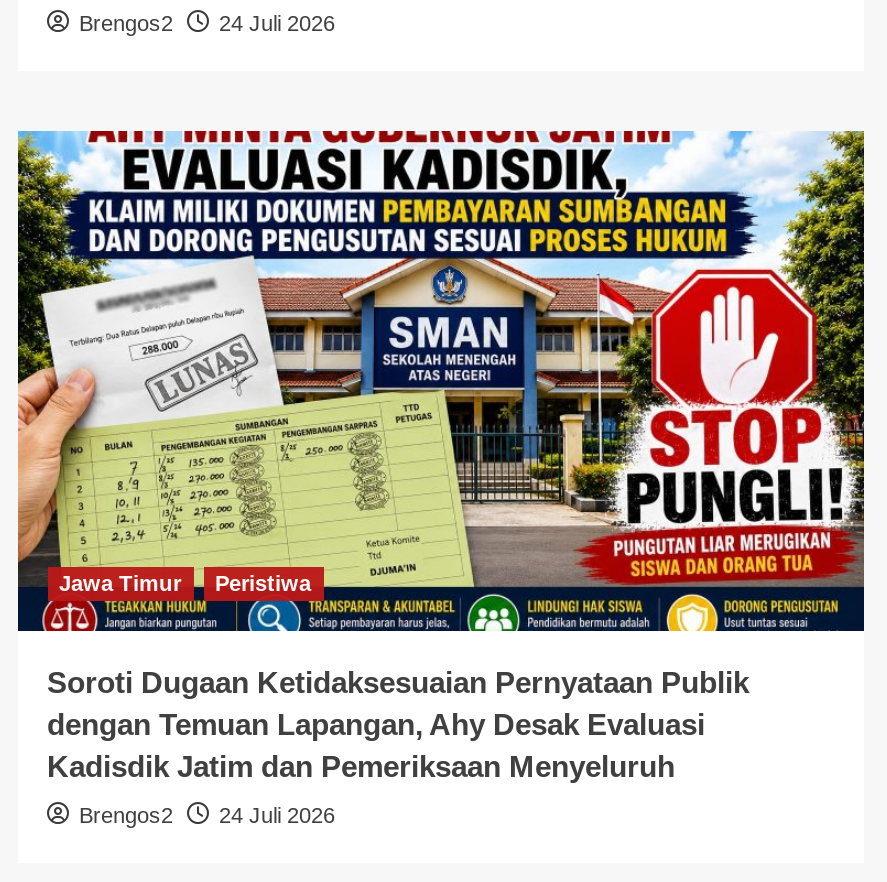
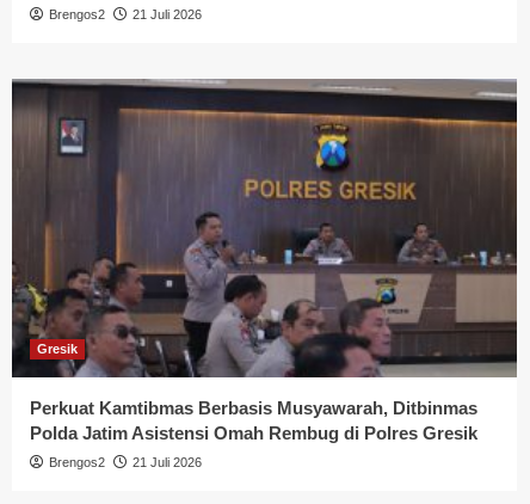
- Brengos2 24 Juli 2026
+ Brengos2 21 Juli 2026

- [image]
- Jawa Timur
- Peristiwa
+ [image]
+ Gresik

- Soroti Dugaan Ketidaksesuaian Pernyataan Publik
- dengan Temuan Lapangan, Ahy Desak Evaluasi
- Kadisdik Jatim dan Pemeriksaan Menyeluruh
+ Perkuat Kamtibmas Berbasis Musyawarah, Ditbinmas
+ Polda Jatim Asistensi Omah Rembug di Polres Gresik

- Brengos2 24 Juli 2026
+ Brengos2 21 Juli 2026
